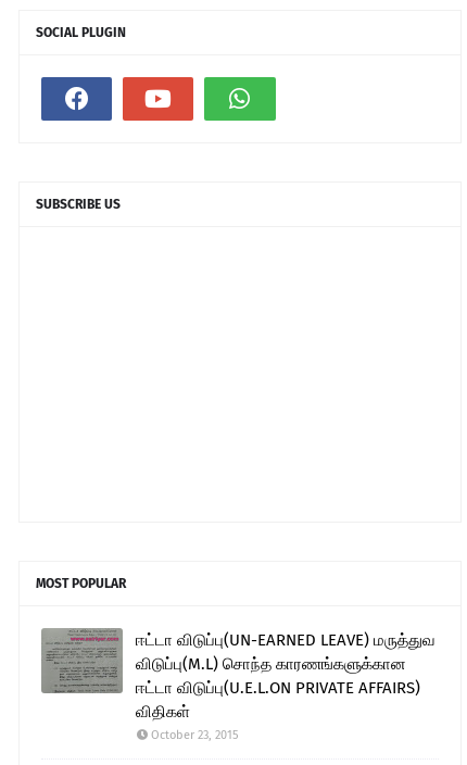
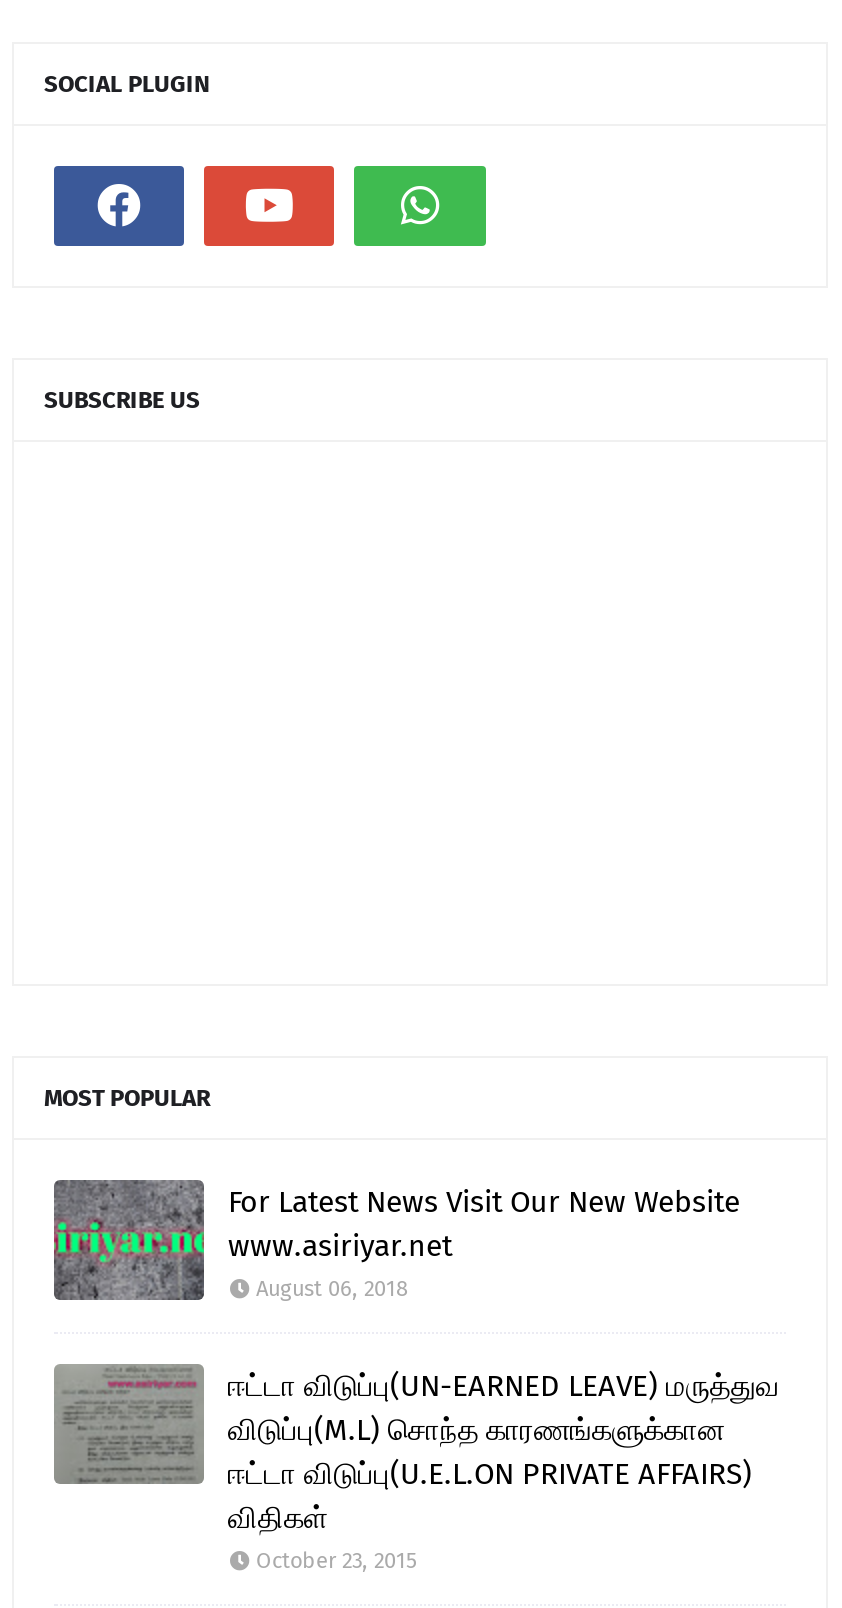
+ [image]
+ For Latest News Visit Our New Website
+ www.asiriyar.net
+ August 06, 2018
